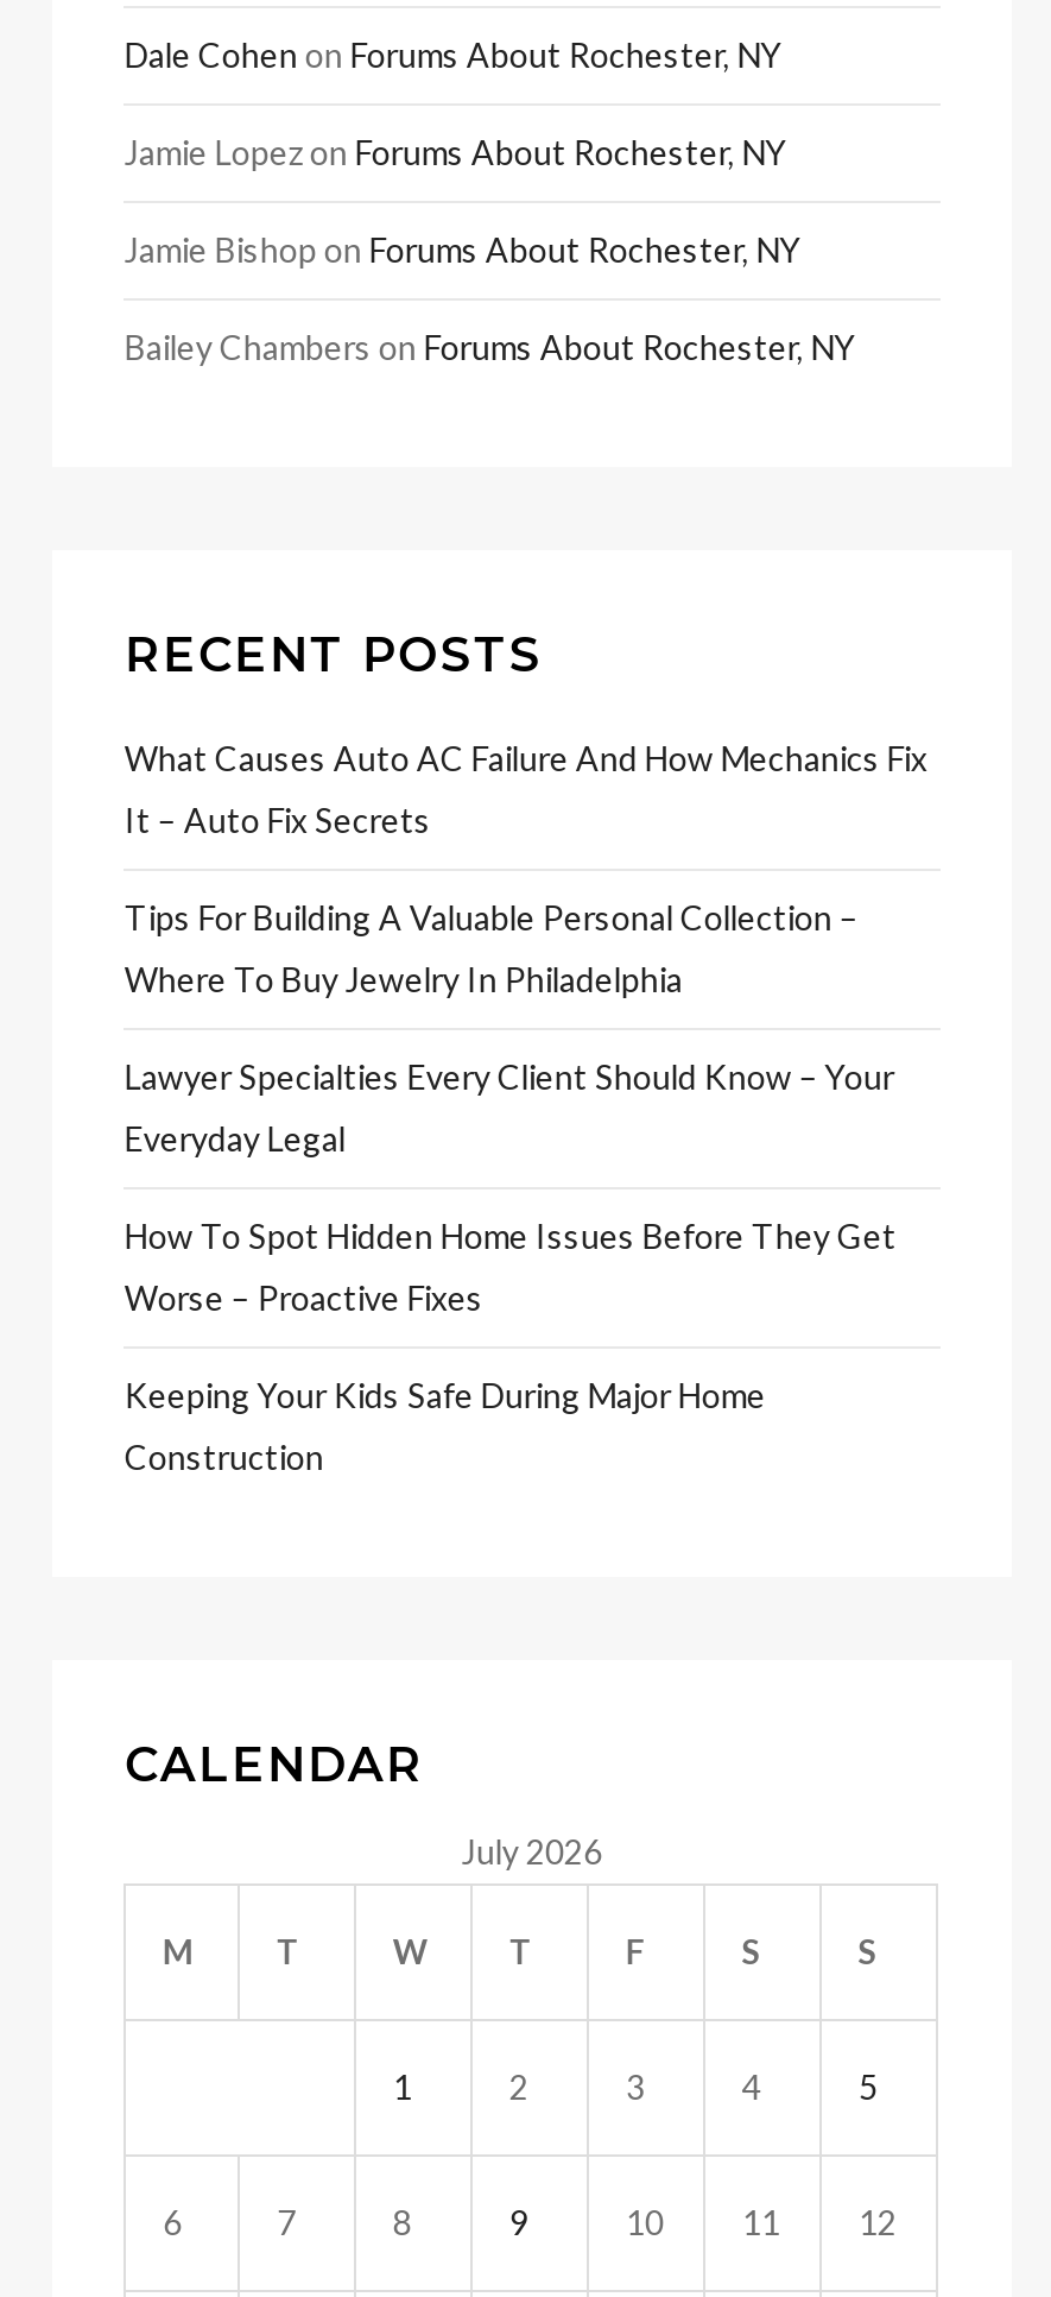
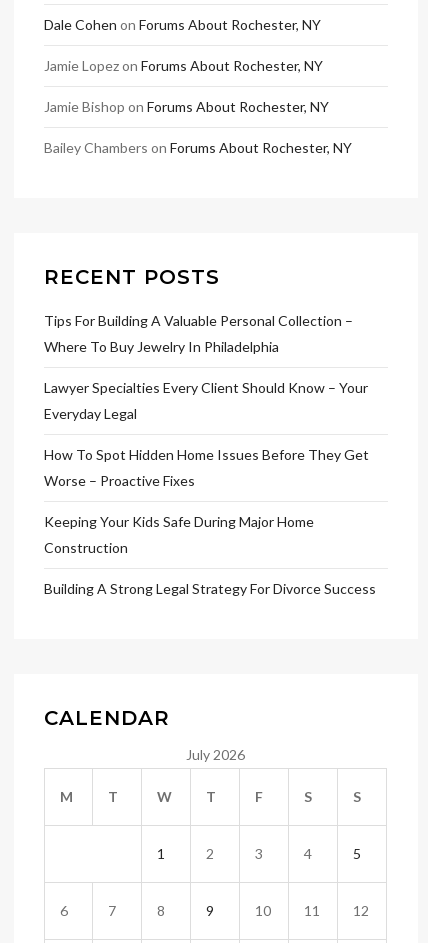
- What Causes Auto AC Failure And How Mechanics Fix
- It – Auto Fix Secrets

moved up: Tips For Building A Valuable Personal Collection – | Where To Buy Jewelry In Philadelphia | Lawyer Specialties Every Client Should Know – Your | Everyday Legal | How To Spot Hidden Home Issues Before They Get | Worse – Proactive Fixes | Keeping Your Kids Safe During Major Home | Construction

+ Building A Strong Legal Strategy For Divorce Success
